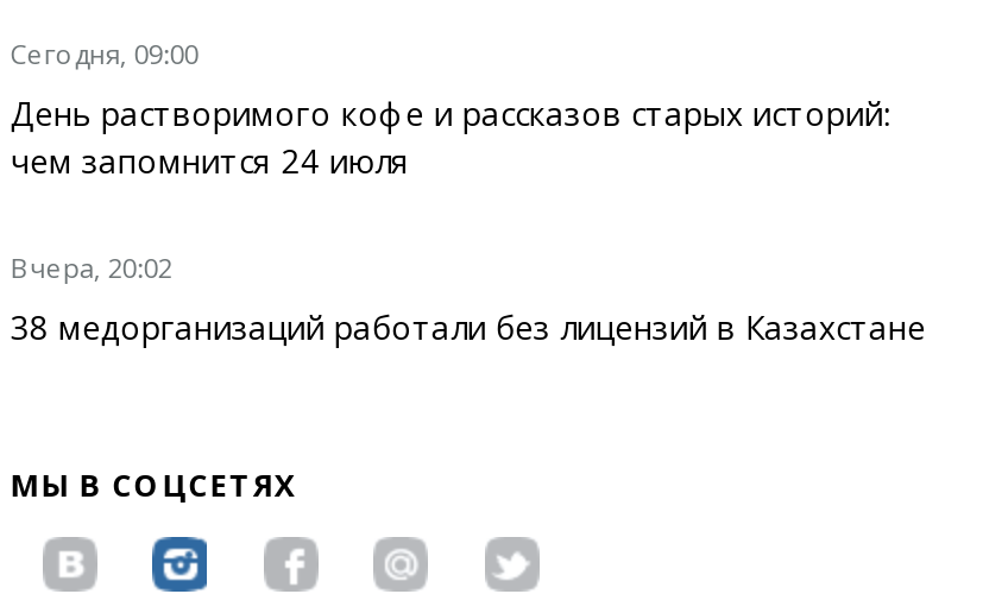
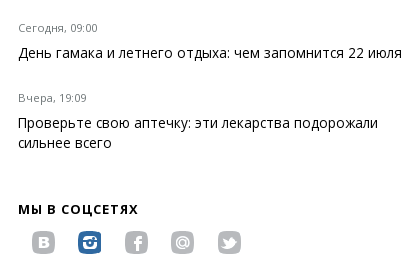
- День растворимого кофе и рассказов старых историй:
- чем запомнится 24 июля
+ День гамака и летнего отдыха: чем запомнится 22 июля

- Вчера, 20:02
- 38 медорганизаций работали без лицензий в Казахстане
+ Вчера, 19:09
+ Проверьте свою аптечку: эти лекарства подорожали
+ сильнее всего
